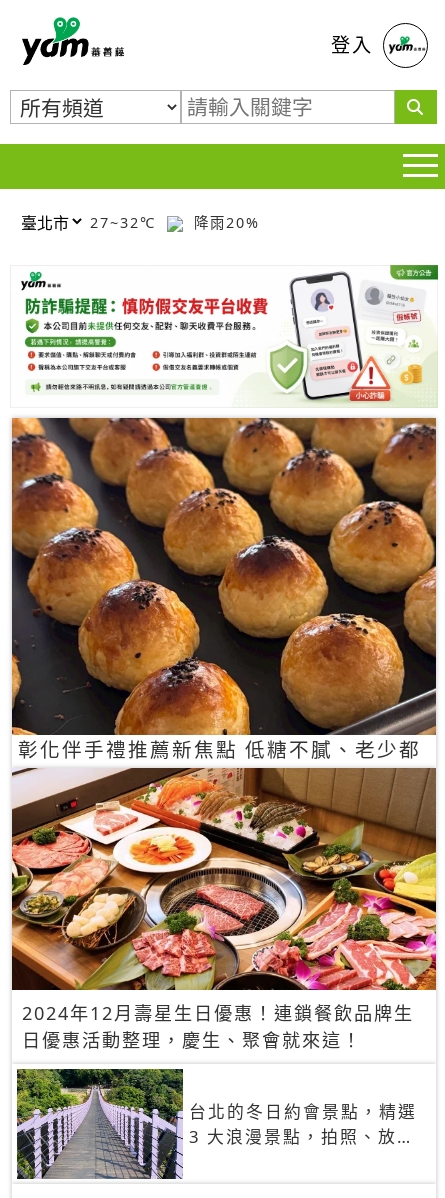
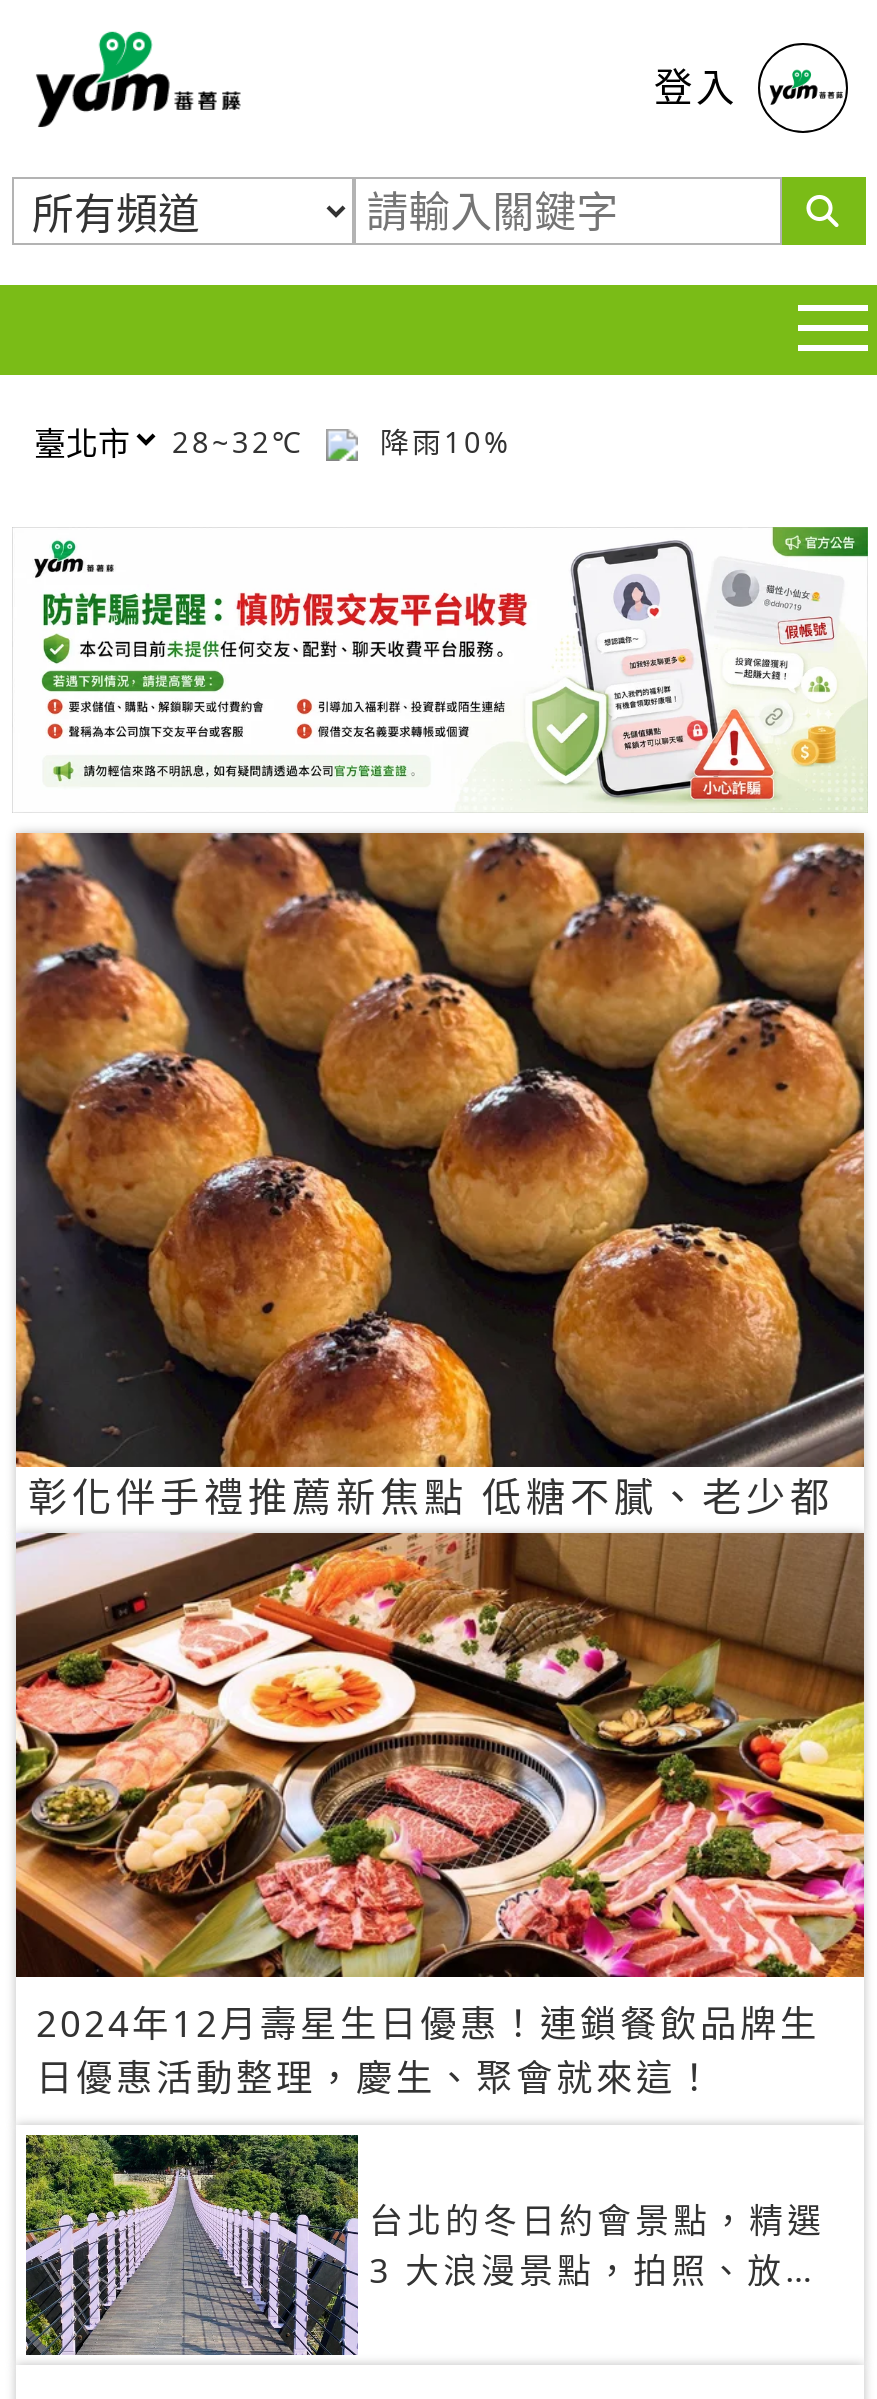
- 27~32℃
+ 28~32℃

- 降雨20%
+ 降雨10%
